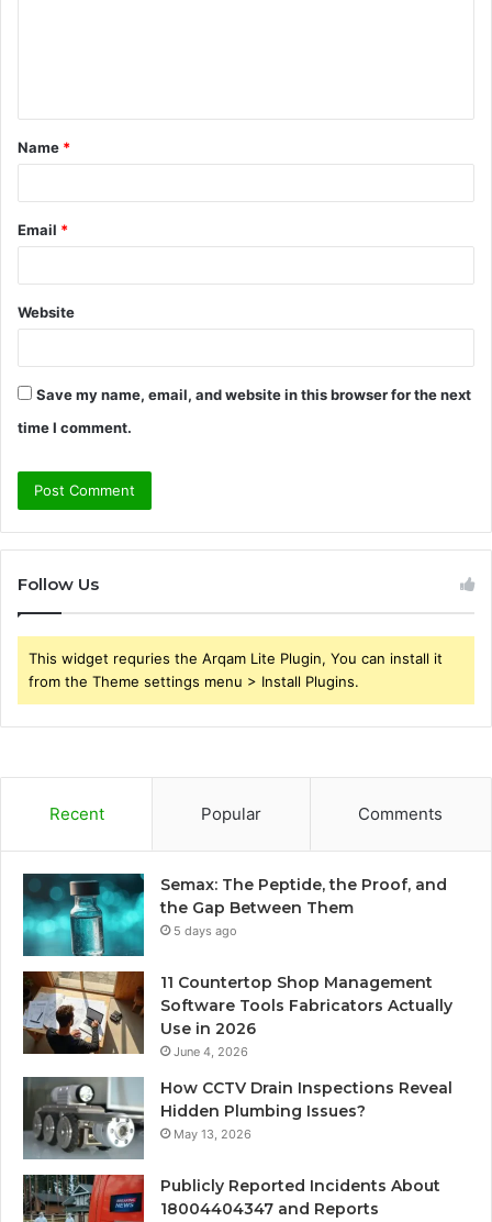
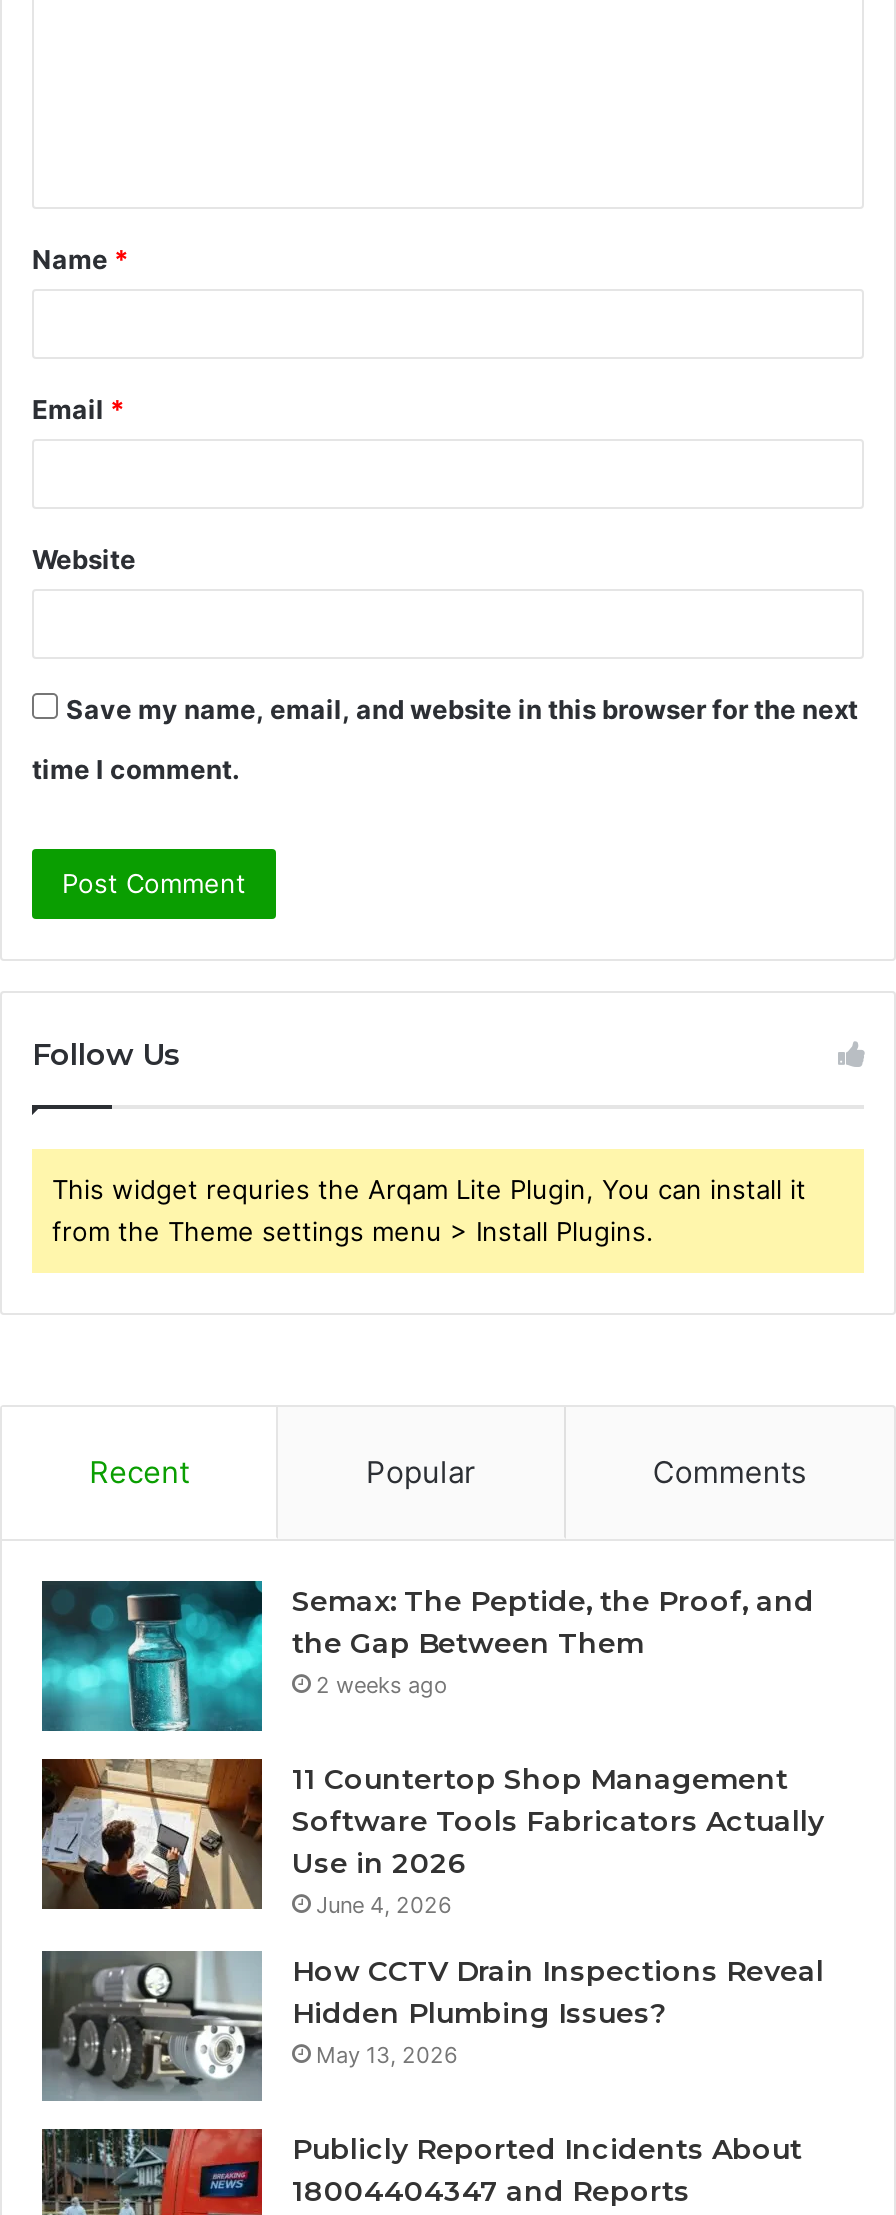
- 5 days ago
+ 2 weeks ago
